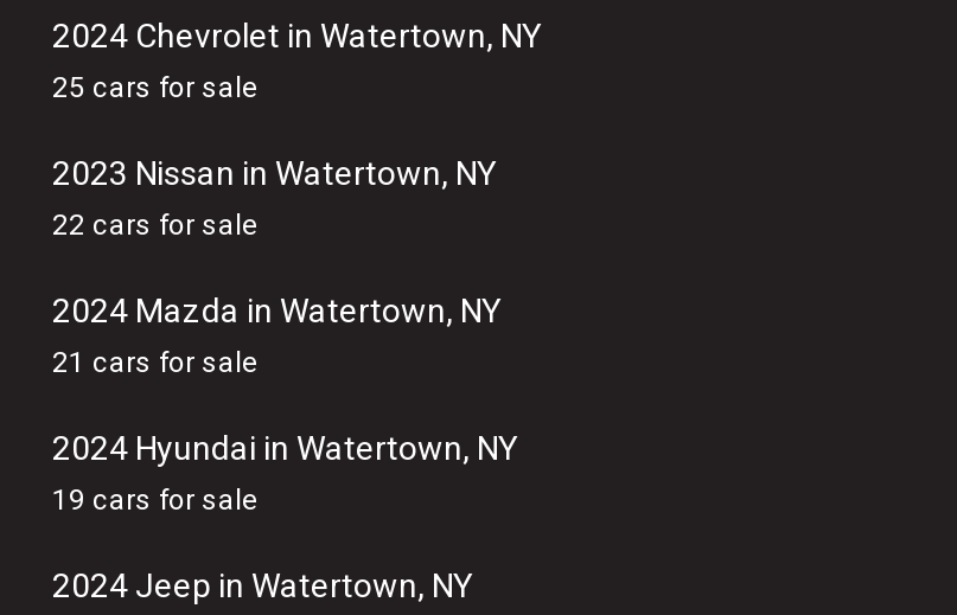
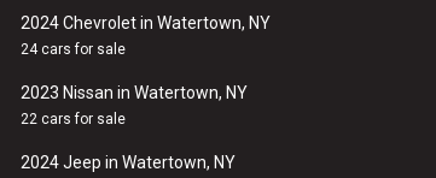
- 25 cars for sale
+ 24 cars for sale

- 2024 Mazda in Watertown, NY
- 21 cars for sale
- 2024 Hyundai in Watertown, NY
- 19 cars for sale
